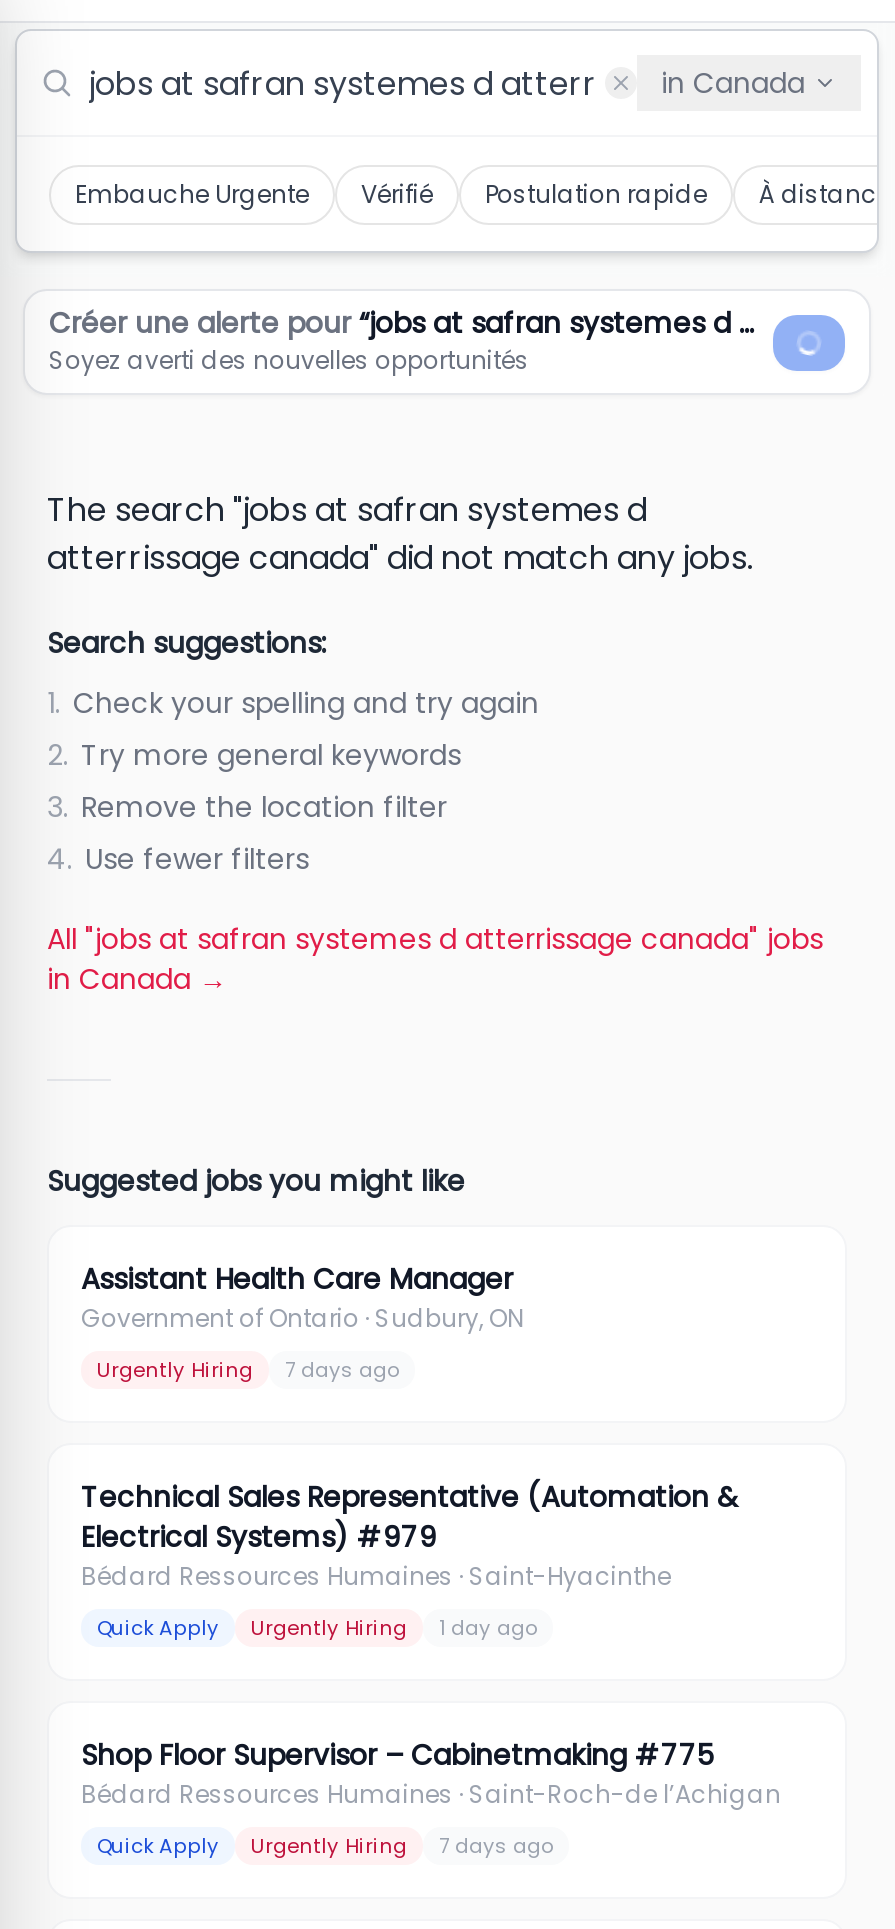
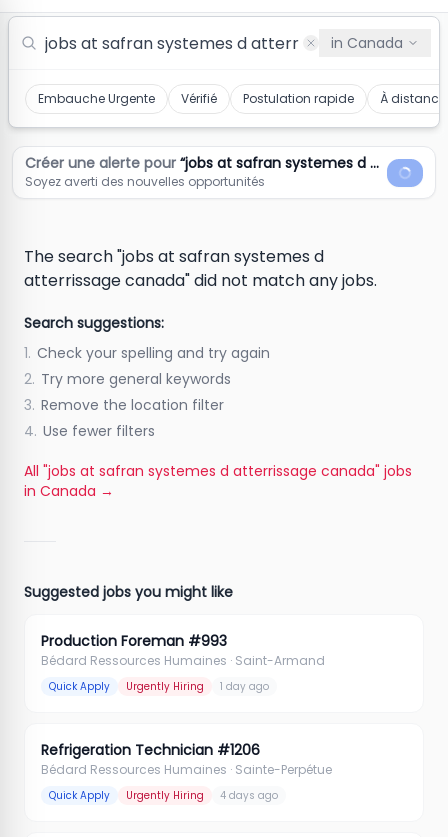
- Assistant Health Care Manager
- Government of Ontario · Sudbury, ON
- Urgently Hiring
- 7 days ago
- Technical Sales Representative (Automation &
- Electrical Systems) #979
- Bédard Ressources Humaines · Saint-Hyacinthe
+ Production Foreman #993
+ Bédard Ressources Humaines · Saint-Armand

- Shop Floor Supervisor – Cabinetmaking #775
- Bédard Ressources Humaines · Saint-Roch-de l’Achigan
+ Refrigeration Technician #1206
+ Bédard Ressources Humaines · Sainte-Perpétue

- Quick Apply Urgently Hiring 7 days ago
+ Quick Apply Urgently Hiring 4 days ago
